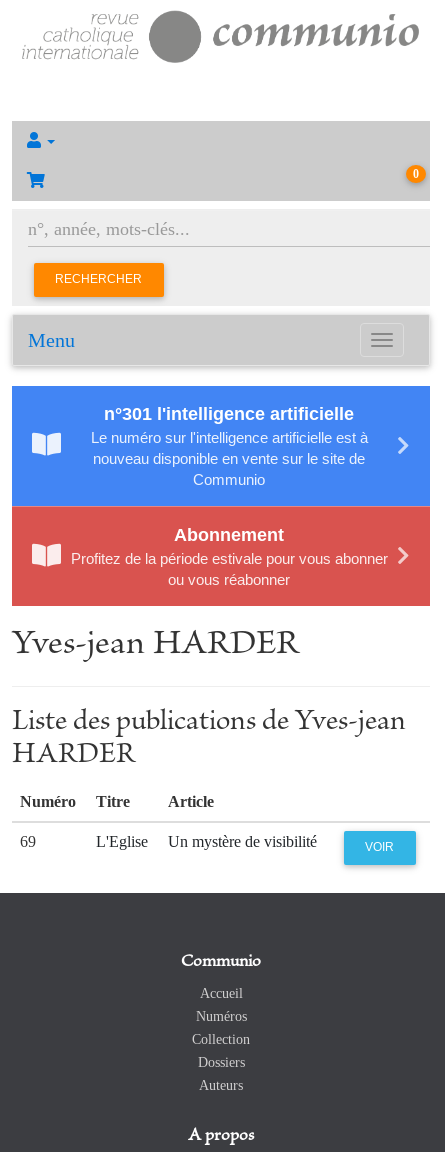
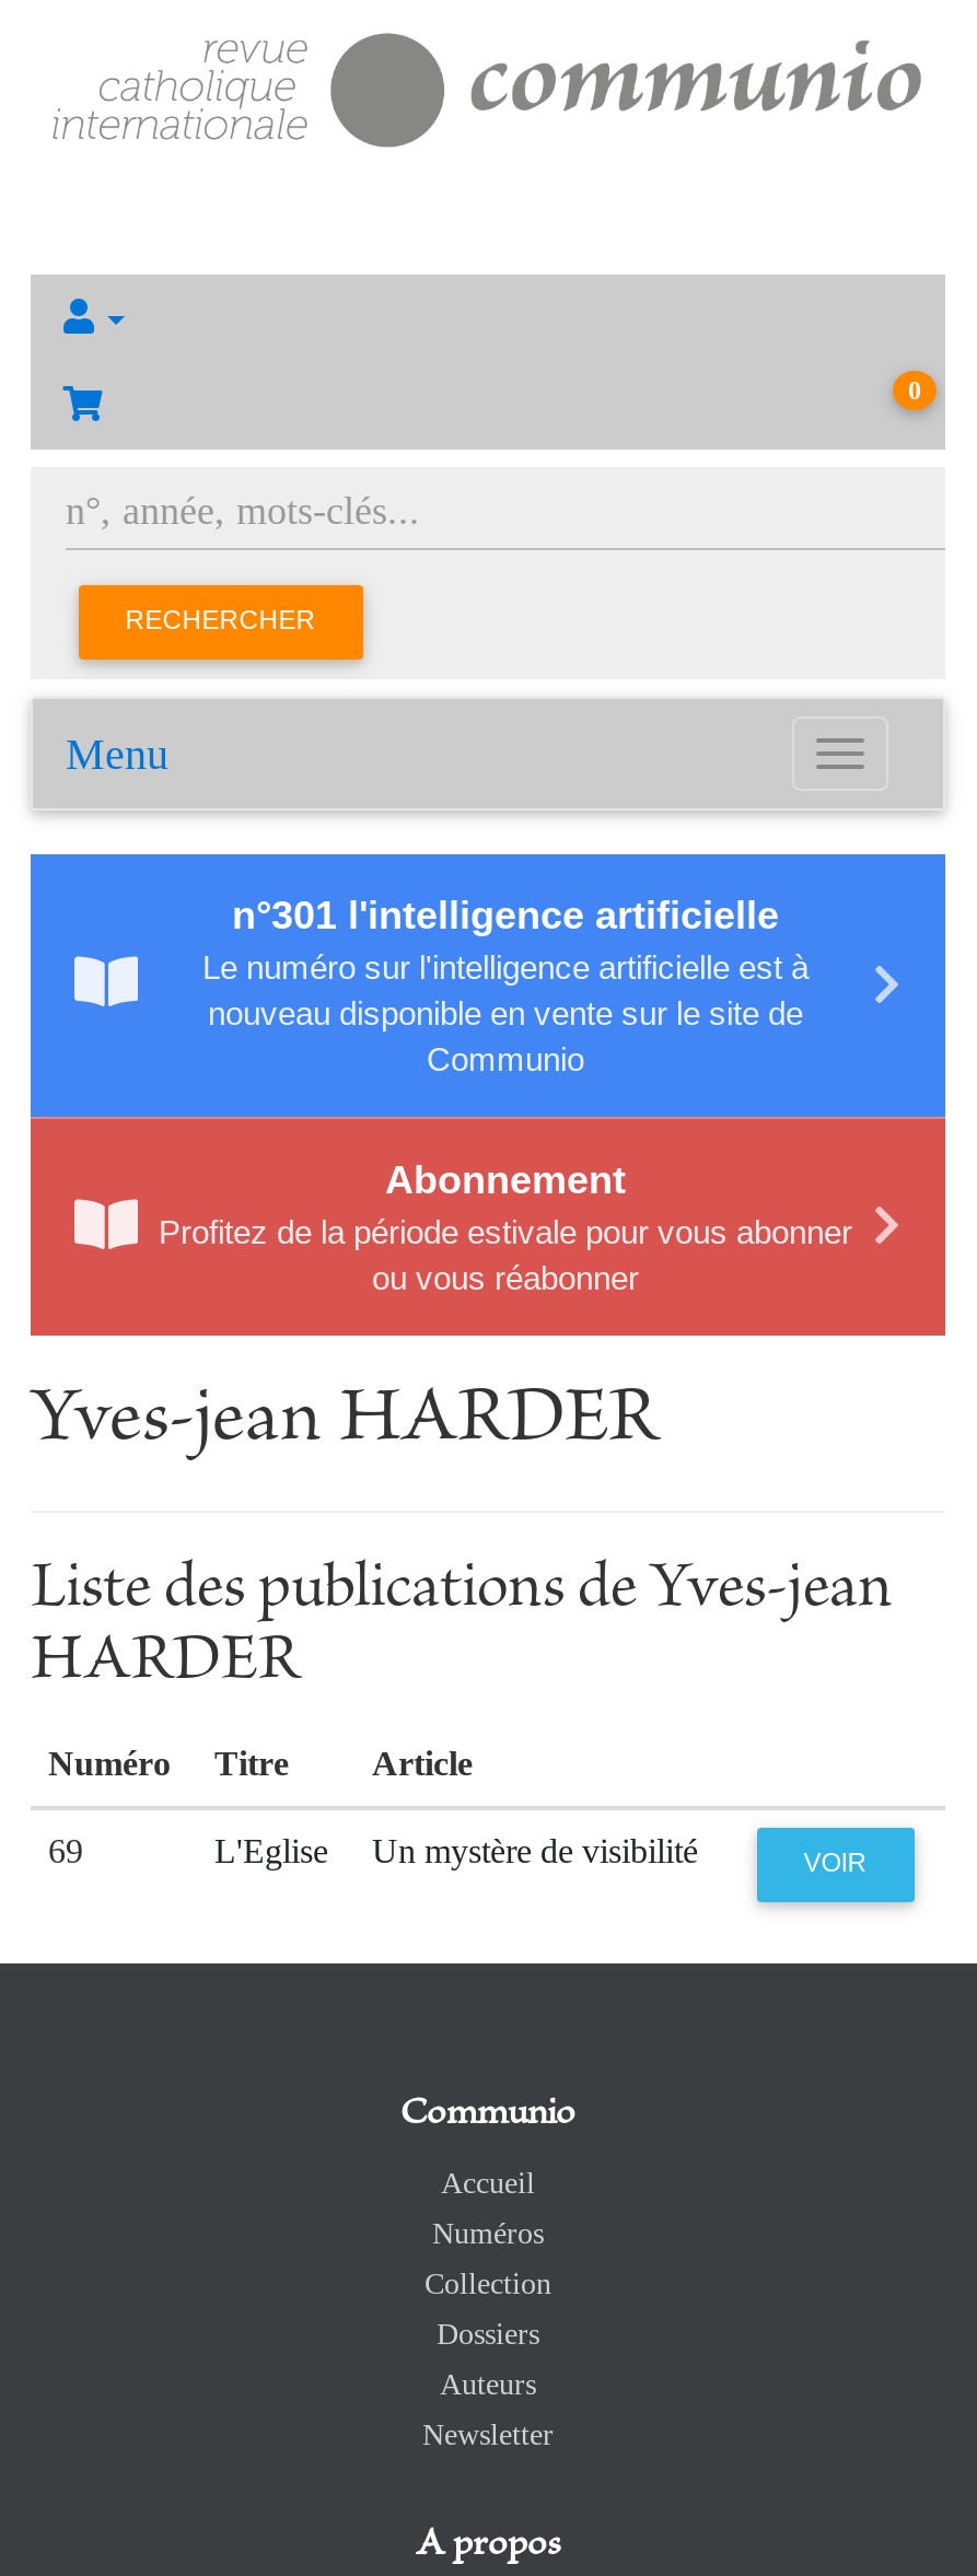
+ Newsletter
